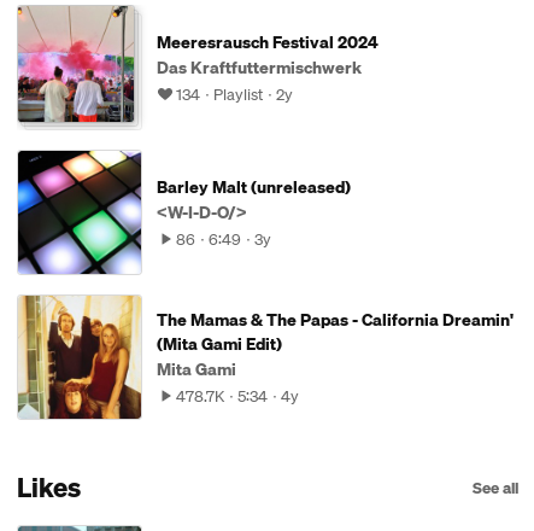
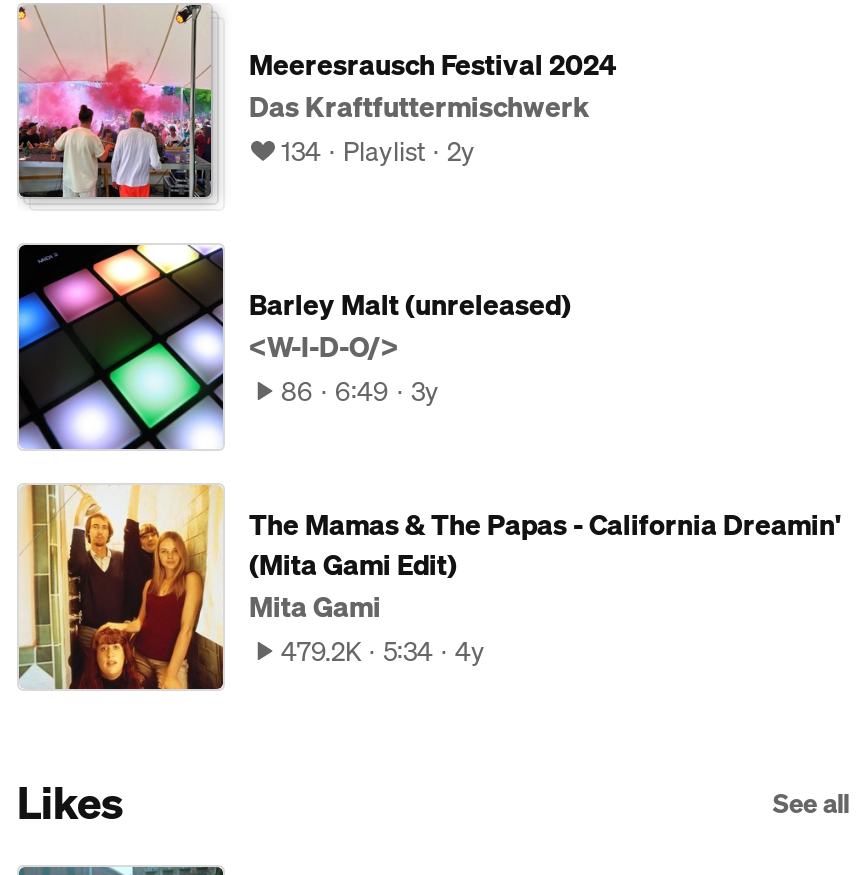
- 478.7K 5:34 4y
+ 479.2K 5:34 4y
